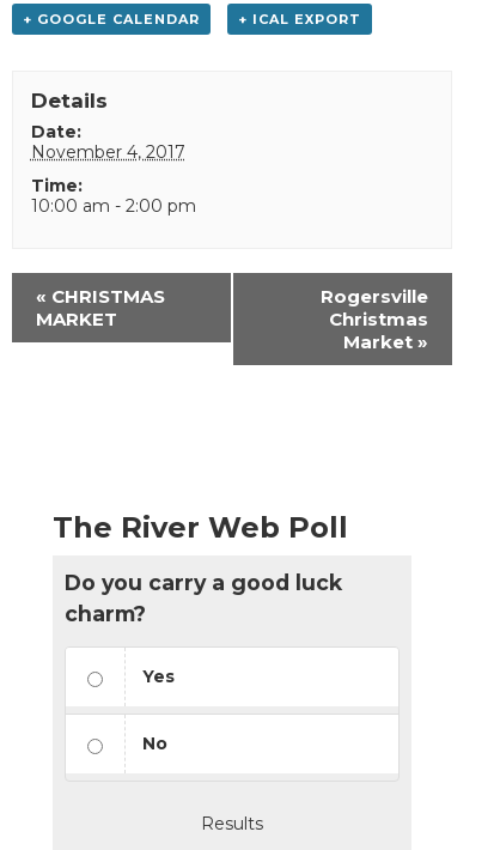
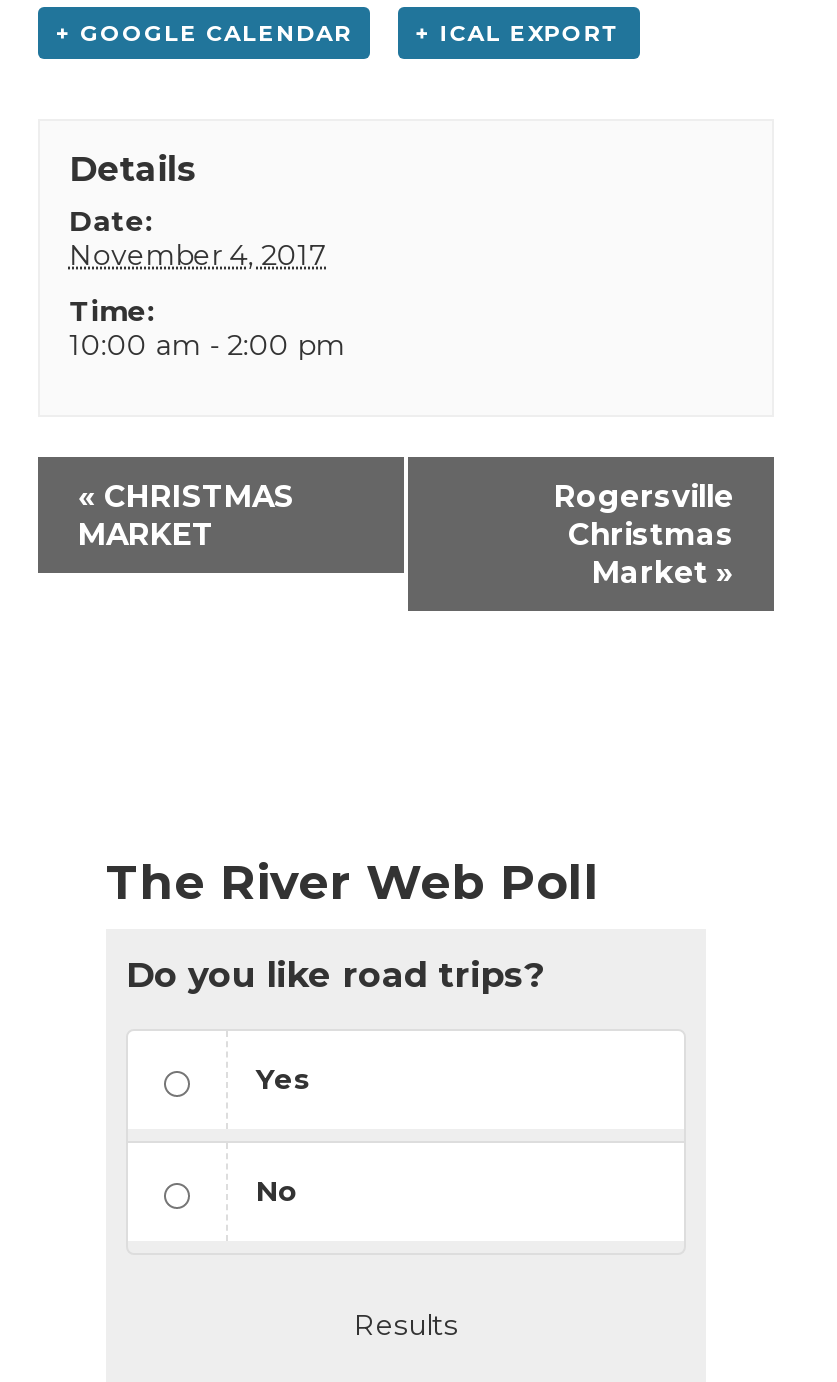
- Do you carry a good luck
- charm?
+ Do you like road trips?
